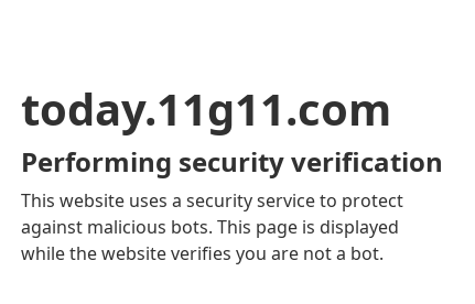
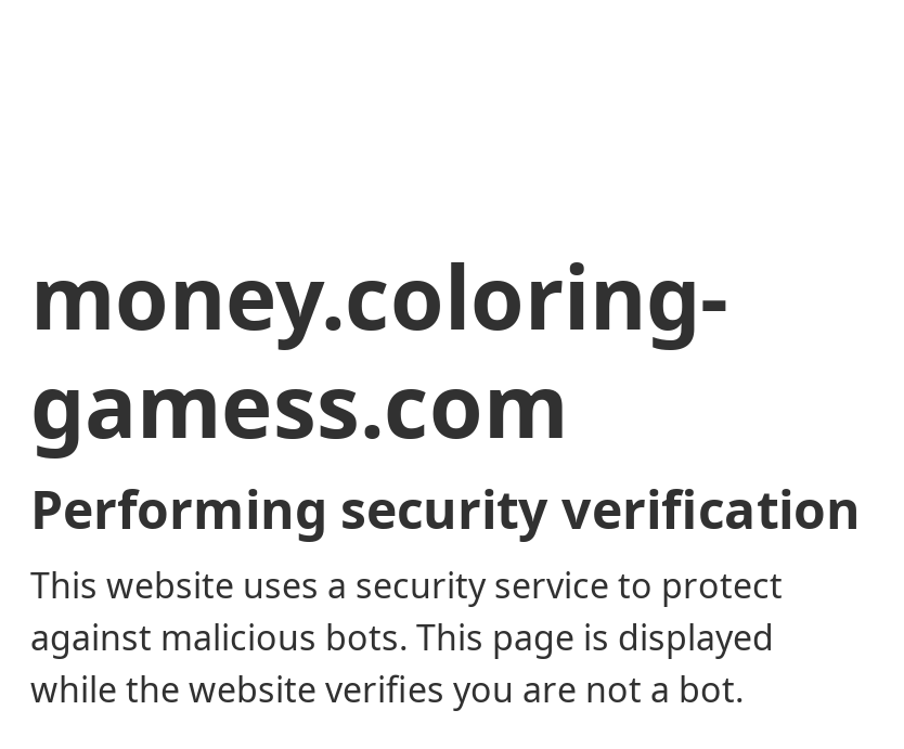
- today.11g11.com
+ money.coloring-
+ gamess.com
